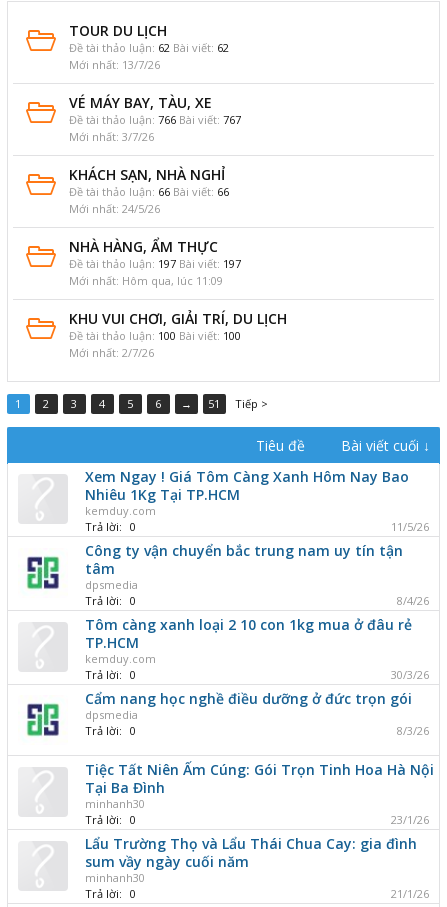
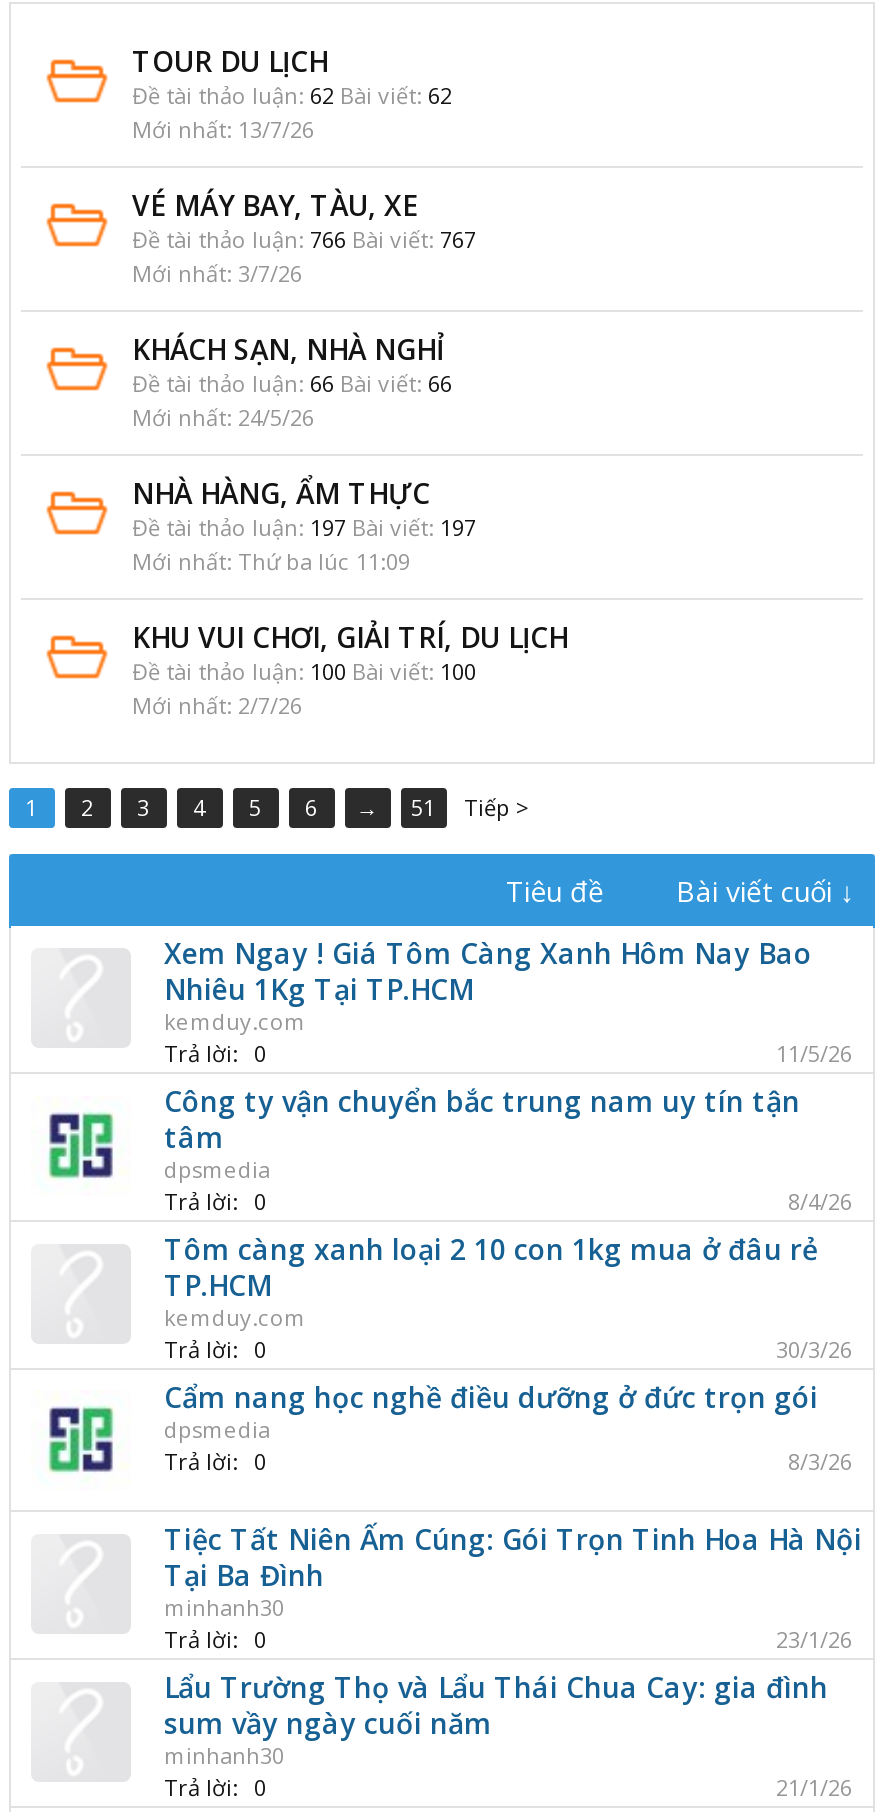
- Hôm qua, lúc 11:09
+ Thứ ba lúc 11:09
